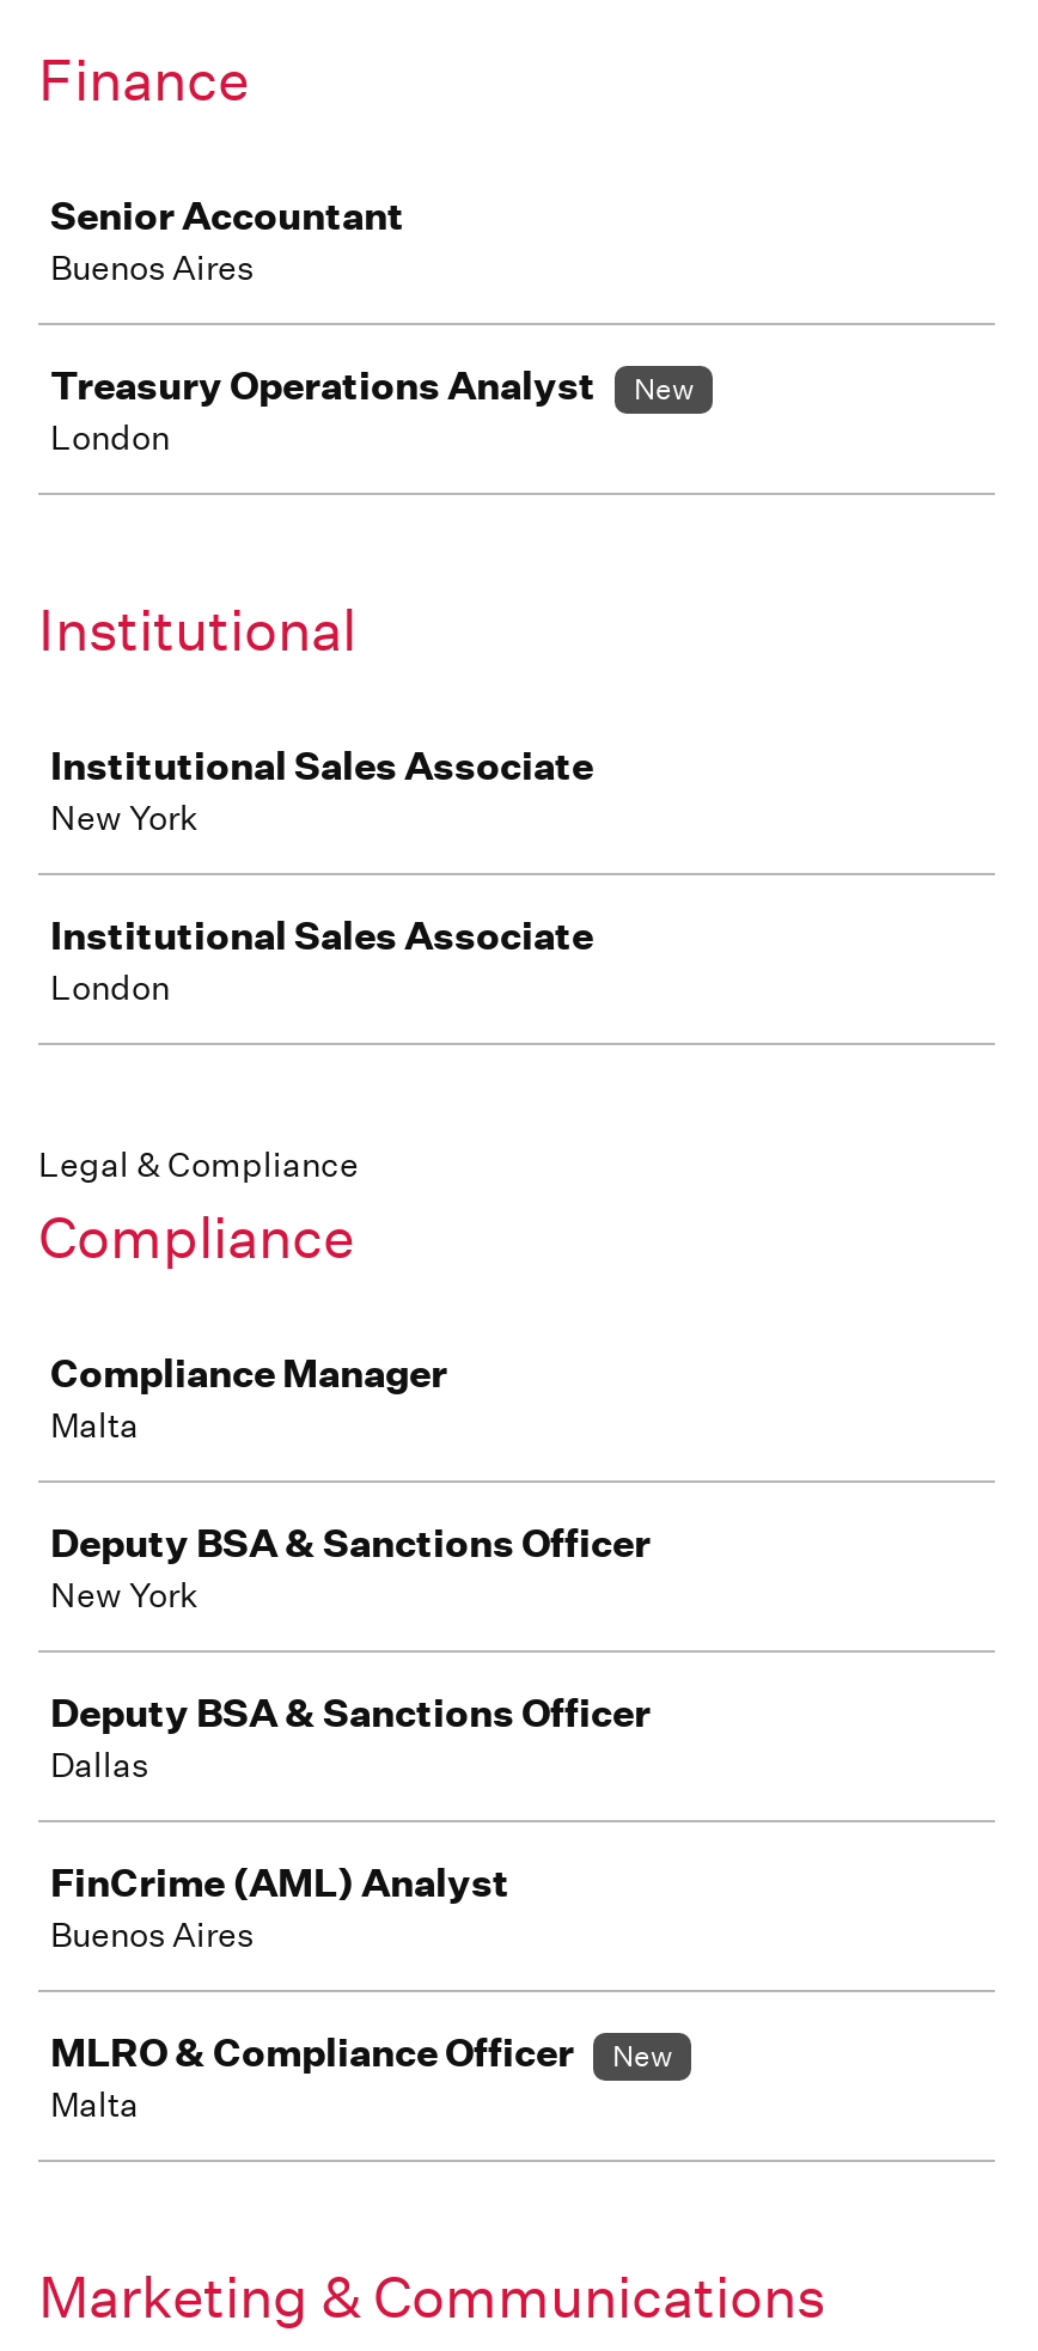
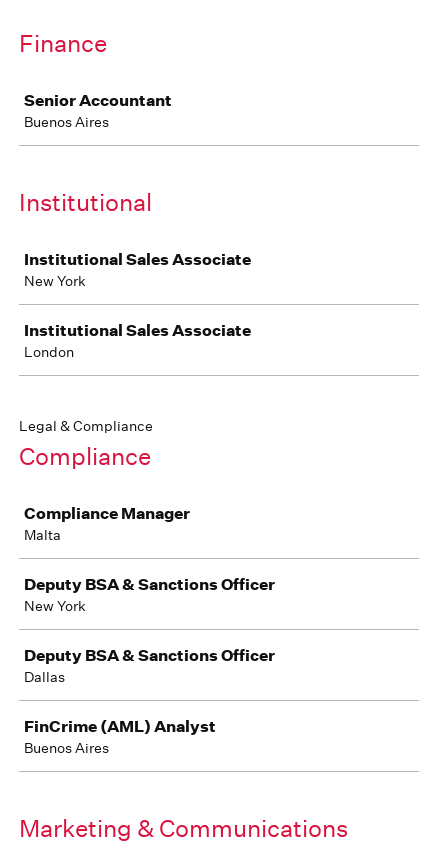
- Treasury Operations Analyst
- New
- London

- MLRO & Compliance Officer
- New
- Malta
